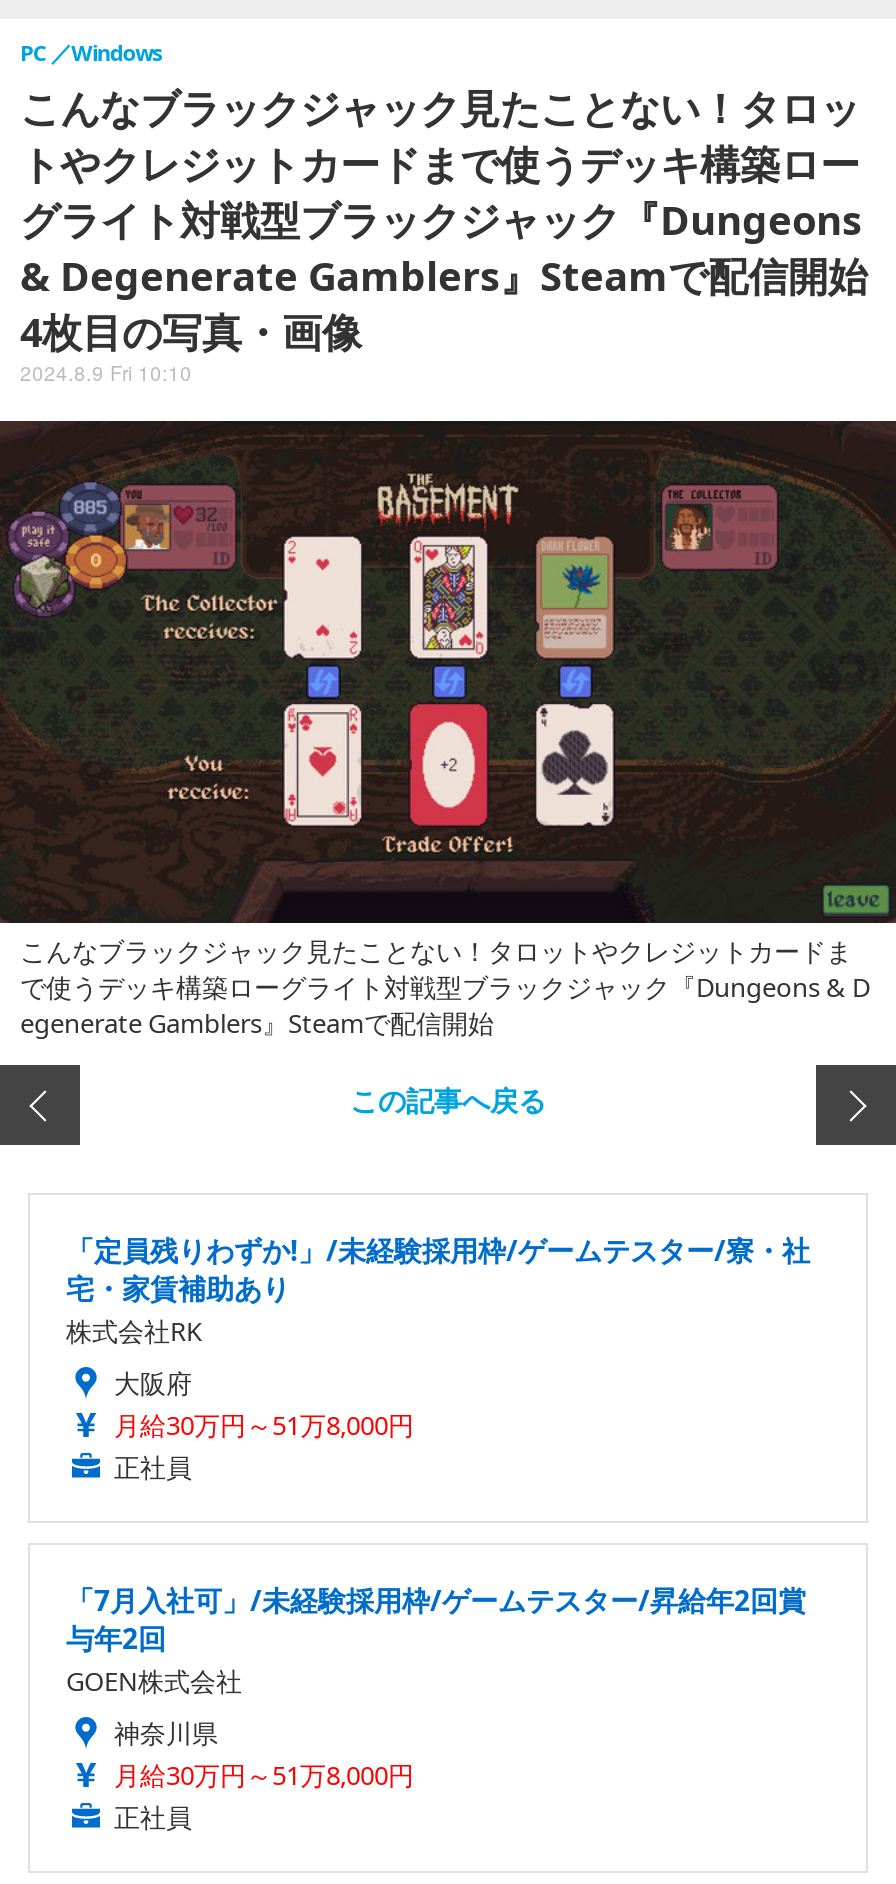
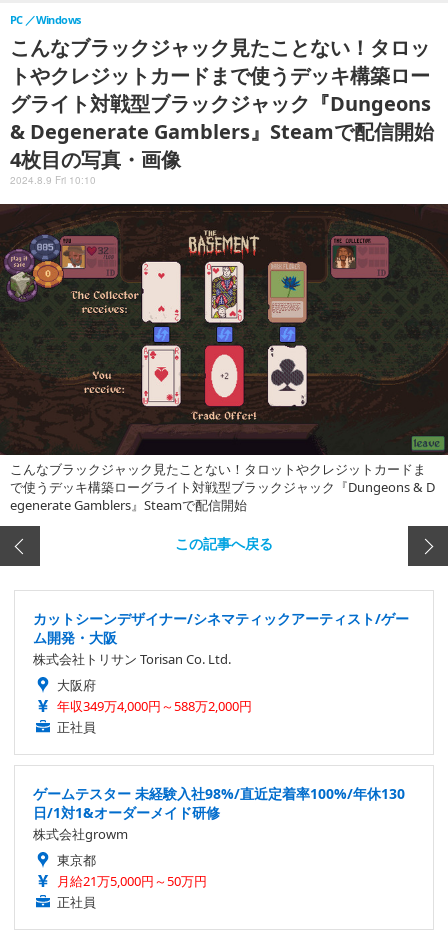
- 「定員残りわずか!」/未経験採用枠/ゲームテスター/寮・社
- 宅・家賃補助あり
- 株式会社RK
+ カットシーンデザイナー/シネマティックアーティスト/ゲー
+ ム開発・大阪
+ 株式会社トリサン Torisan Co. Ltd.

- 月給30万円～51万8,000円
+ 年収349万4,000円～588万2,000円

- 「7月入社可」/未経験採用枠/ゲームテスター/昇給年2回賞
- 与年2回
- GOEN株式会社
- 神奈川県
- 月給30万円～51万8,000円
+ ゲームテスター 未経験入社98%/直近定着率100%/年休130
+ 日/1対1&オーダーメイド研修
+ 株式会社growm
+ 東京都
+ 月給21万5,000円～50万円
